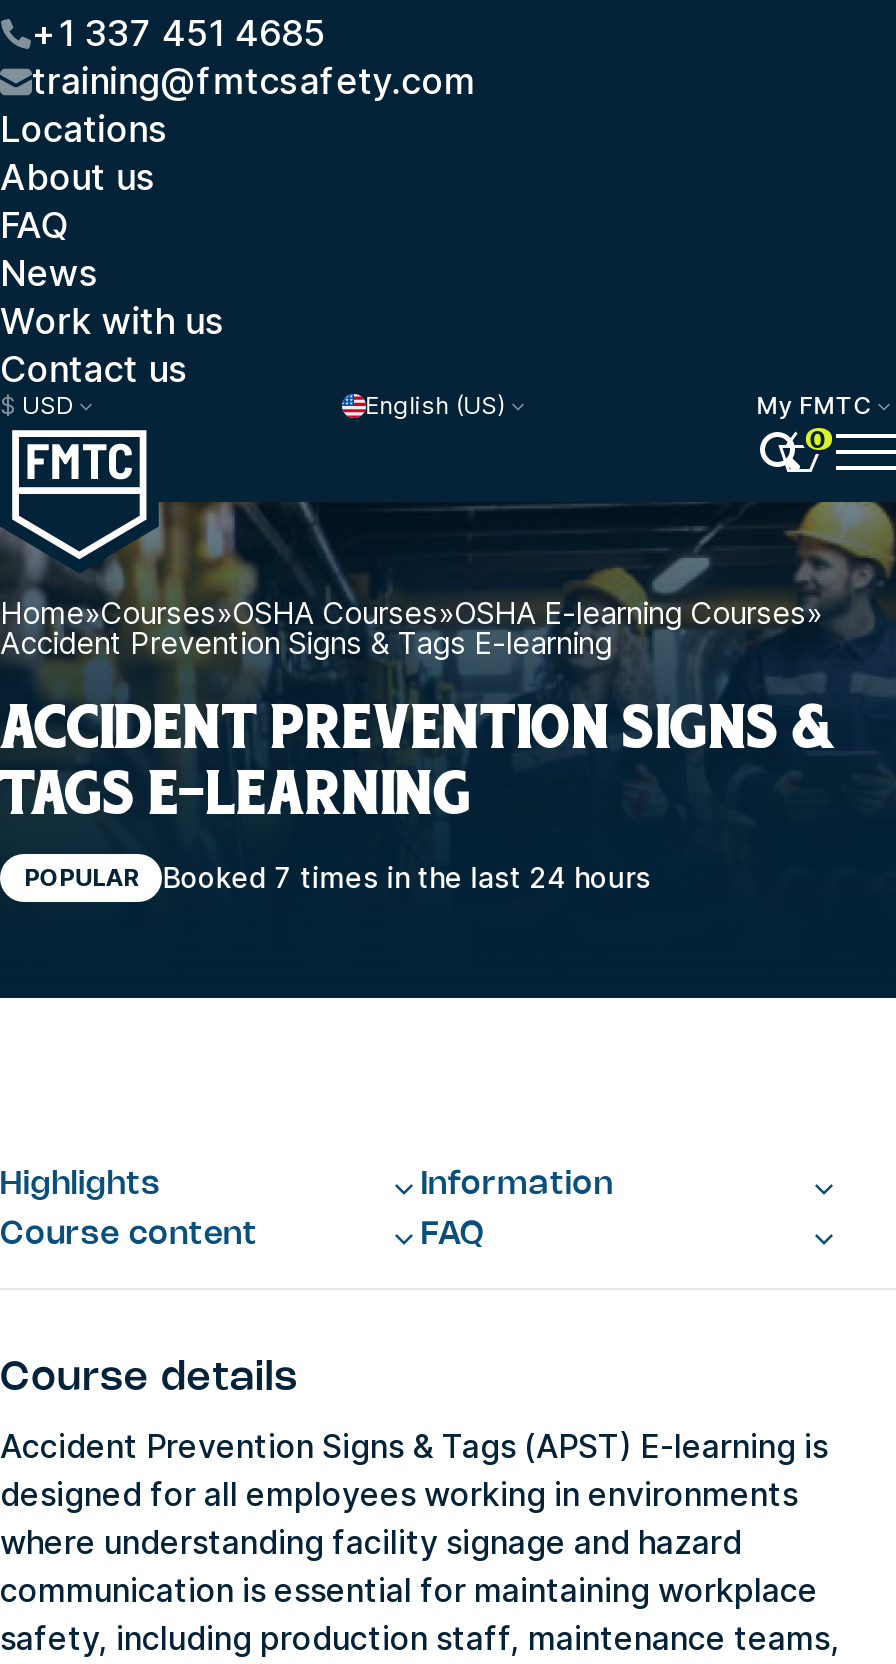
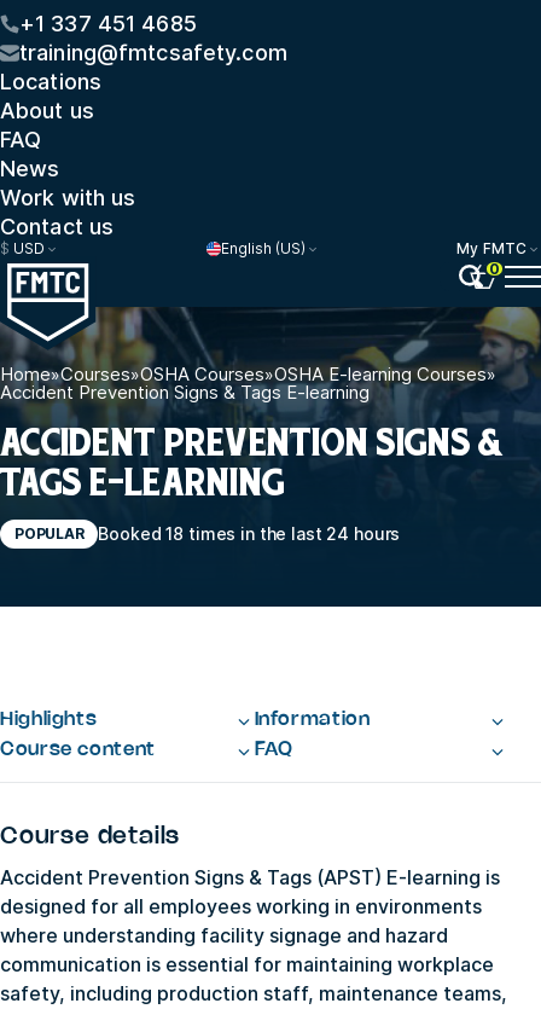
- Booked 7 times in the last 24 hours
+ Booked 18 times in the last 24 hours
